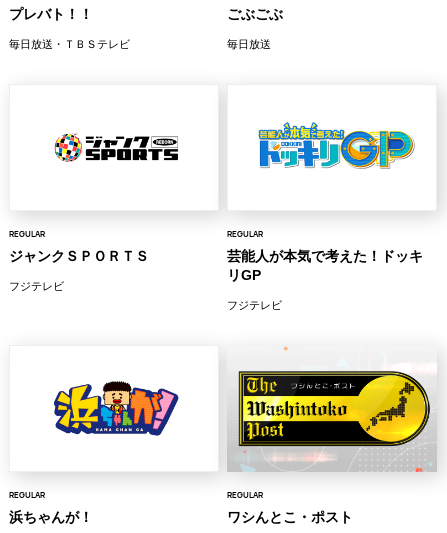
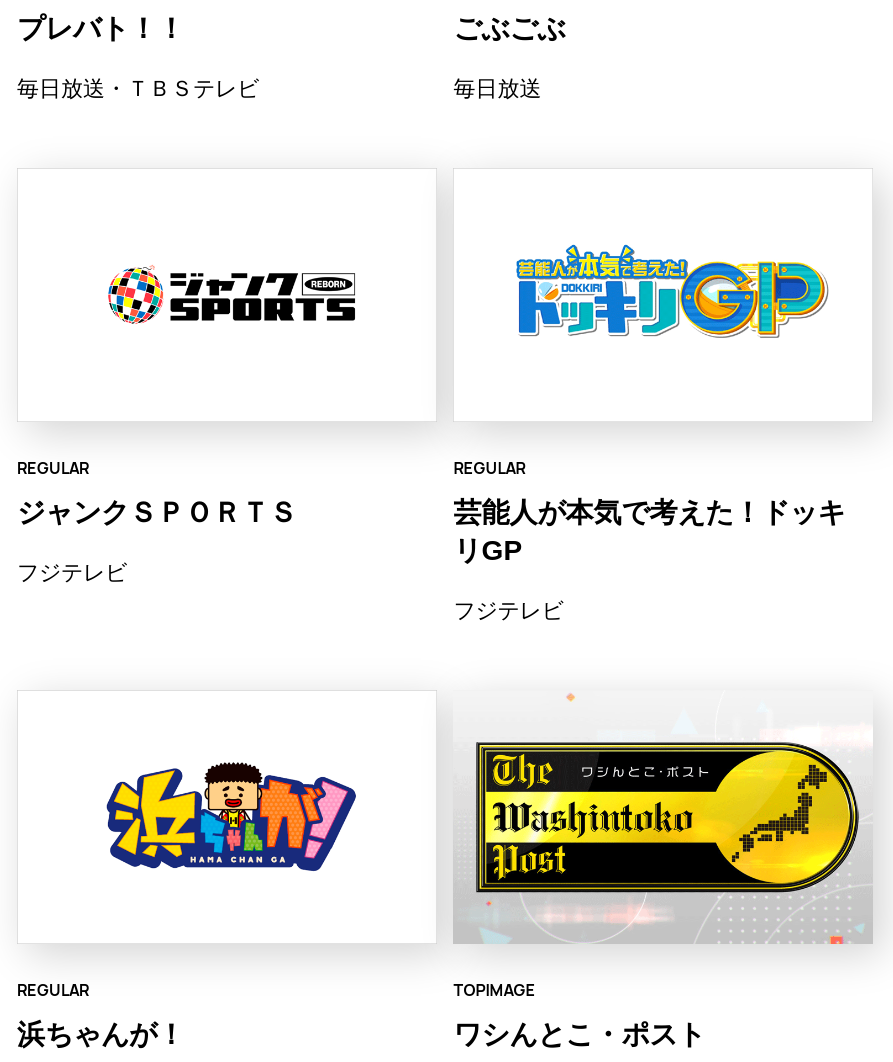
- REGULAR
+ TOPIMAGE
